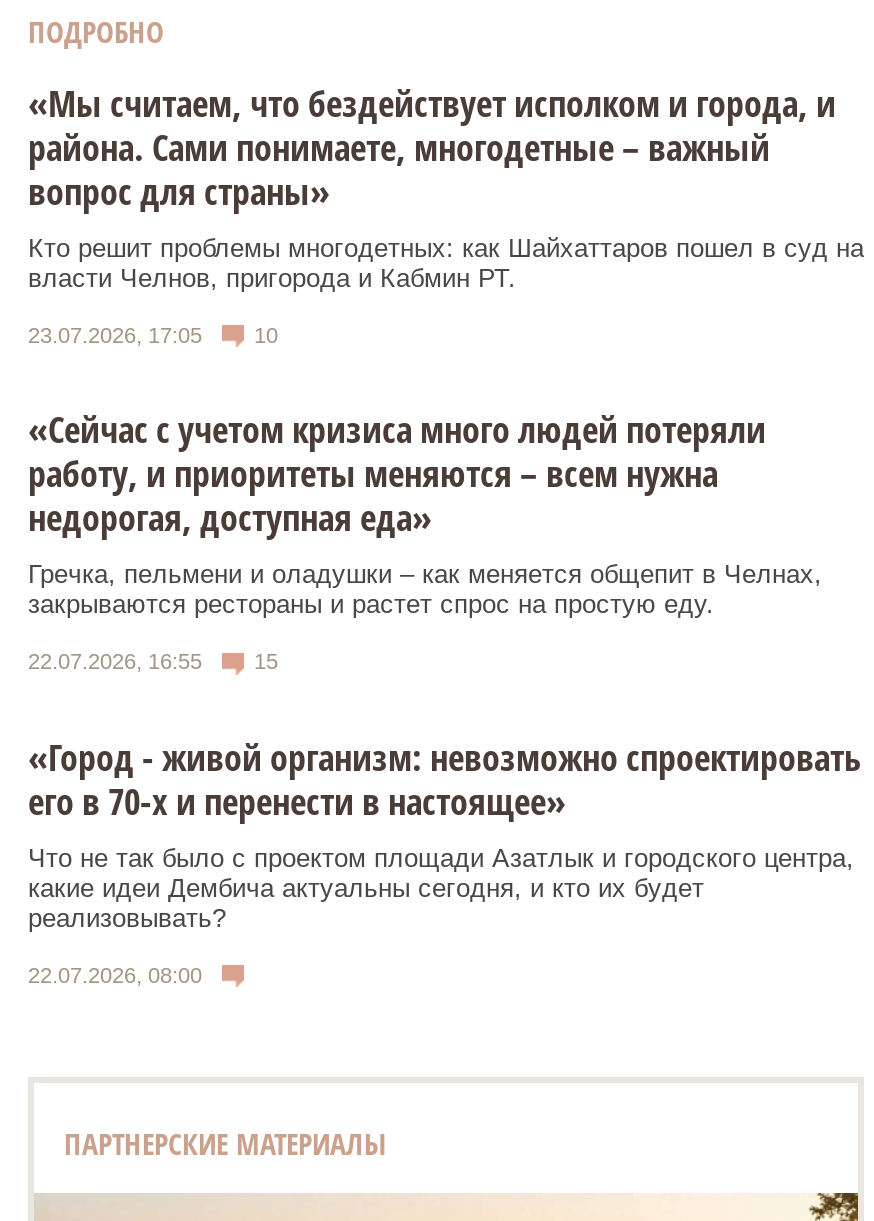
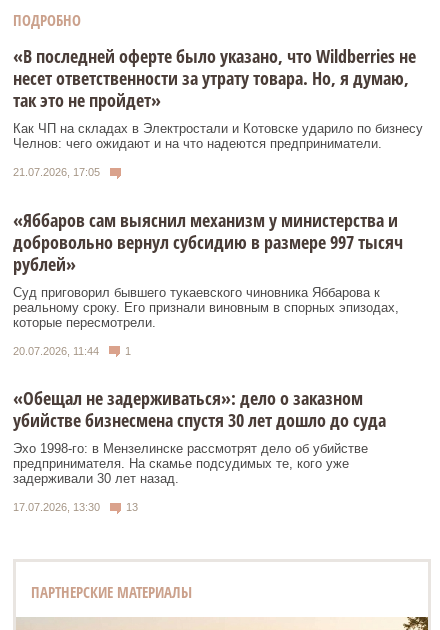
- «Мы считаем, что бездействует исполком и города, и
- района. Сами понимаете, многодетные – важный
- вопрос для страны»
- Кто решит проблемы многодетных: как Шайхаттаров пошел в суд на
- власти Челнов, пригорода и Кабмин РТ.
+ «В последней оферте было указано, что Wildberries не
+ несет ответственности за утрату товара. Но, я думаю,
+ так это не пройдет»
+ Как ЧП на складах в Электростали и Котовске ударило по бизнесу
+ Челнов: чего ожидают и на что надеются предприниматели.

- 23.07.2026, 17:05
- 10
+ 21.07.2026, 17:05

- «Сейчас с учетом кризиса много людей потеряли
- работу, и приоритеты меняются – всем нужна
- недорогая, доступная еда»
- Гречка, пельмени и оладушки – как меняется общепит в Челнах,
- закрываются рестораны и растет спрос на простую еду.
+ «Яббаров сам выяснил механизм у министерства и
+ добровольно вернул субсидию в размере 997 тысяч
+ рублей»
+ Суд приговорил бывшего тукаевского чиновника Яббарова к
+ реальному сроку. Его признали виновным в спорных эпизодах,
+ которые пересмотрели.

- 22.07.2026, 16:55
- 15
+ 20.07.2026, 11:44
+ 1

- «Город - живой организм: невозможно спроектировать
- его в 70-х и перенести в настоящее»
- Что не так было с проектом площади Азатлык и городского центра,
- какие идеи Дембича актуальны сегодня, и кто их будет
- реализовывать?
+ «Обещал не задерживаться»: дело о заказном
+ убийстве бизнесмена спустя 30 лет дошло до суда
+ Эхо 1998-го: в Мензелинске рассмотрят дело об убийстве
+ предпринимателя. На скамье подсудимых те, кого уже
+ задерживали 30 лет назад.

- 22.07.2026, 08:00
+ 17.07.2026, 13:30
+ 13
